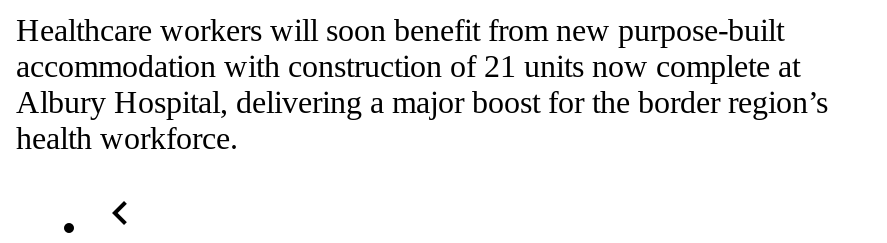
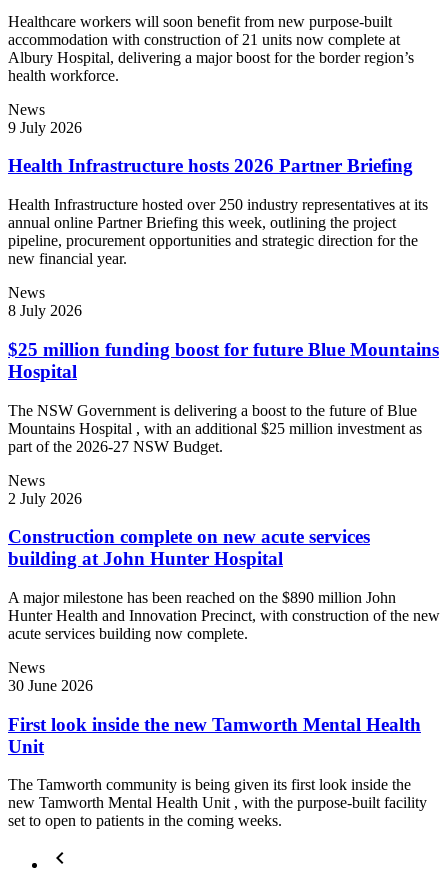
+ News
+ 9 July 2026
+ Health Infrastructure hosts 2026 Partner Briefing
+ Health Infrastructure hosted over 250 industry representatives at its
+ annual online Partner Briefing this week, outlining the project
+ pipeline, procurement opportunities and strategic direction for the
+ new financial year.
+ News
+ 8 July 2026
+ $25 million funding boost for future Blue Mountains
+ Hospital
+ The NSW Government is delivering a boost to the future of Blue
+ Mountains Hospital , with an additional $25 million investment as
+ part of the 2026-27 NSW Budget.
+ News
+ 2 July 2026
+ Construction complete on new acute services
+ building at John Hunter Hospital
+ A major milestone has been reached on the $890 million John
+ Hunter Health and Innovation Precinct, with construction of the new
+ acute services building now complete.
+ News
+ 30 June 2026
+ First look inside the new Tamworth Mental Health
+ Unit
+ The Tamworth community is being given its first look inside the
+ new Tamworth Mental Health Unit , with the purpose-built facility
+ set to open to patients in the coming weeks.
